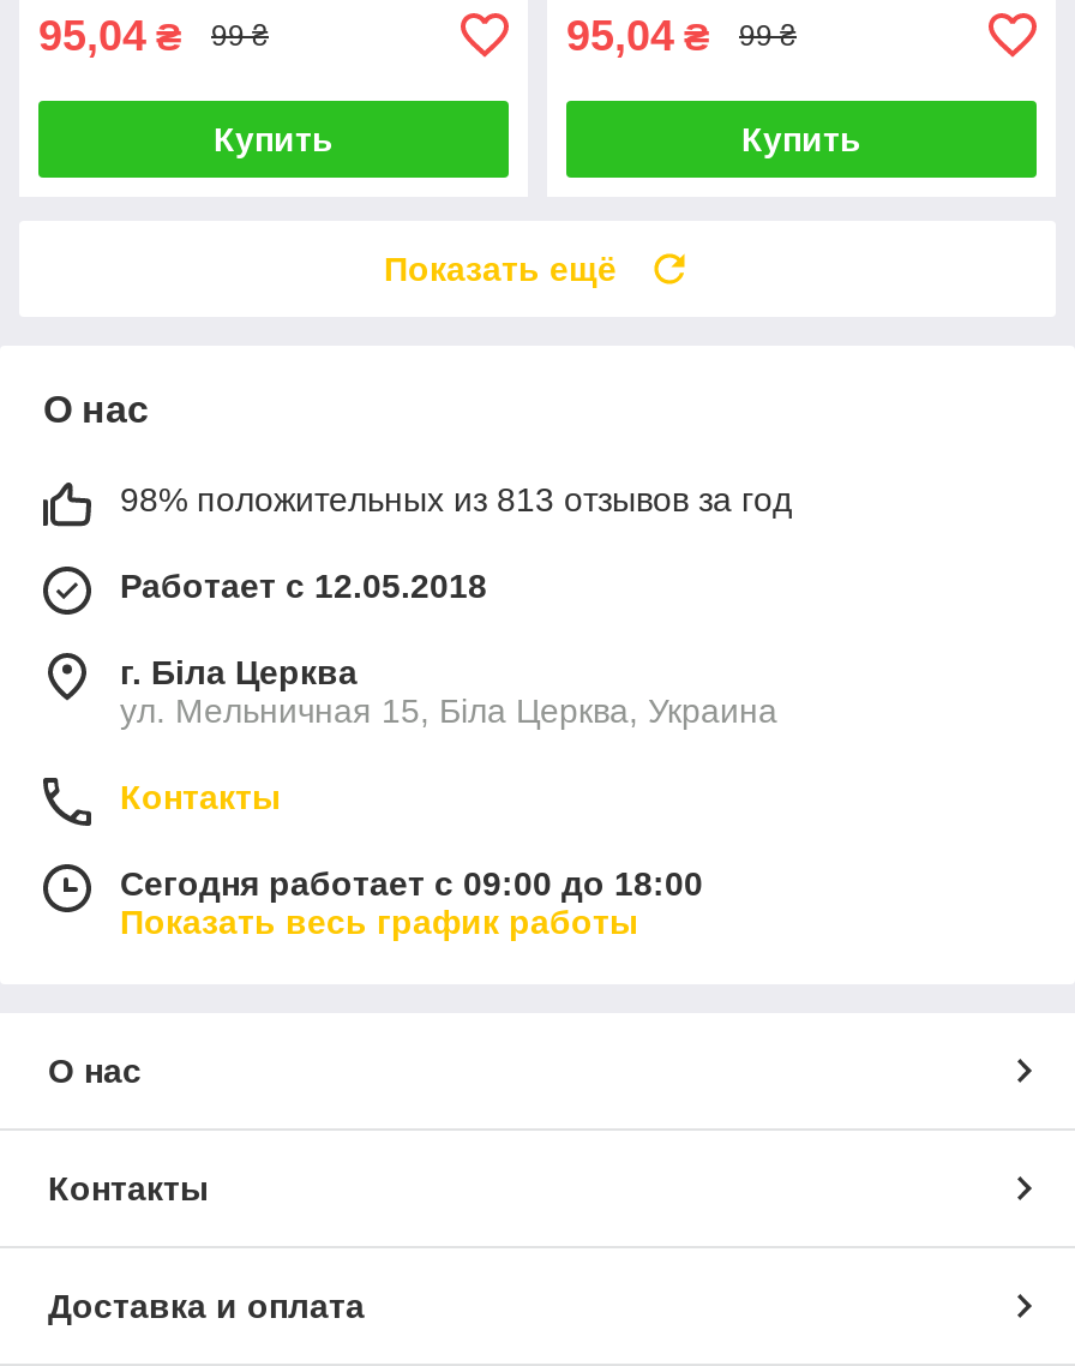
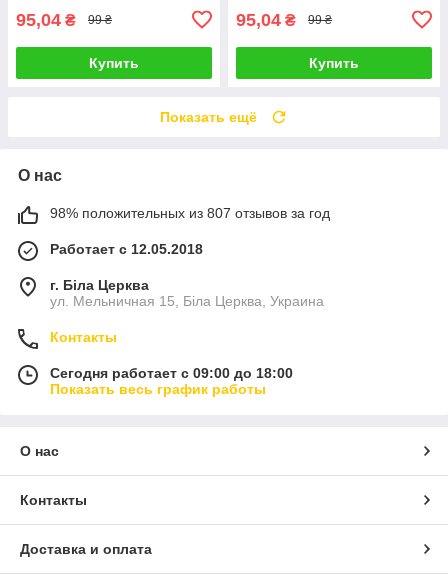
- 98% положительных из 813 отзывов за год
+ 98% положительных из 807 отзывов за год
